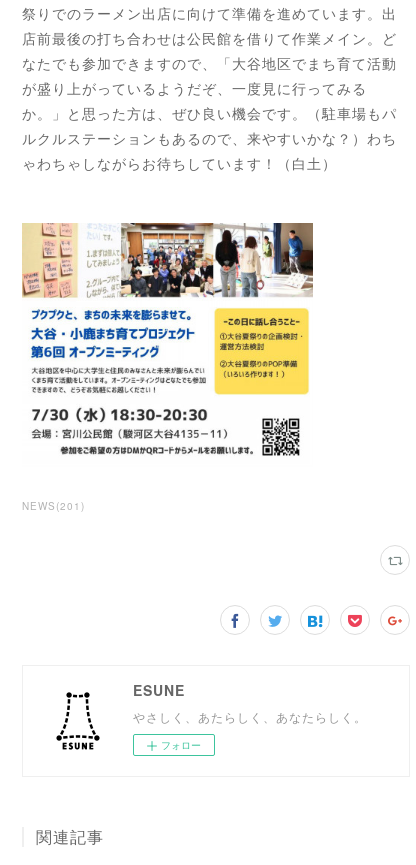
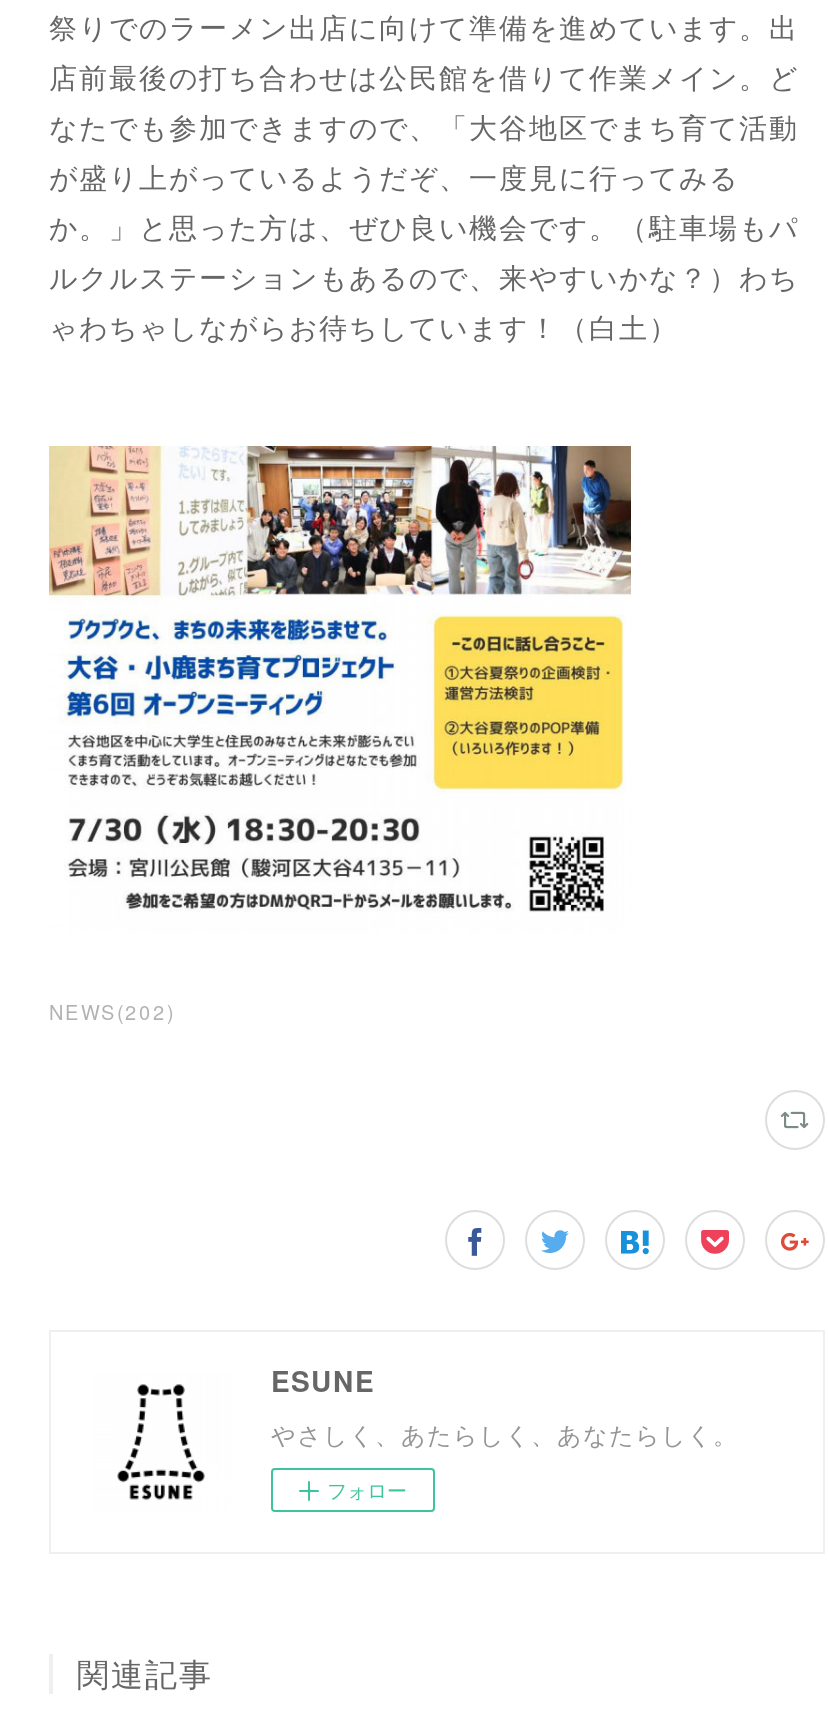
- NEWS (201)
+ NEWS (202)
